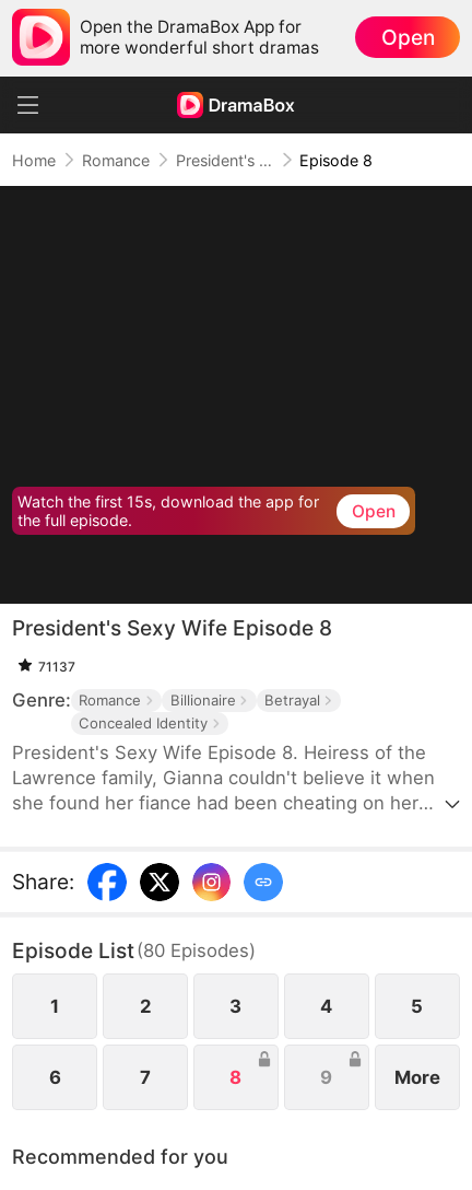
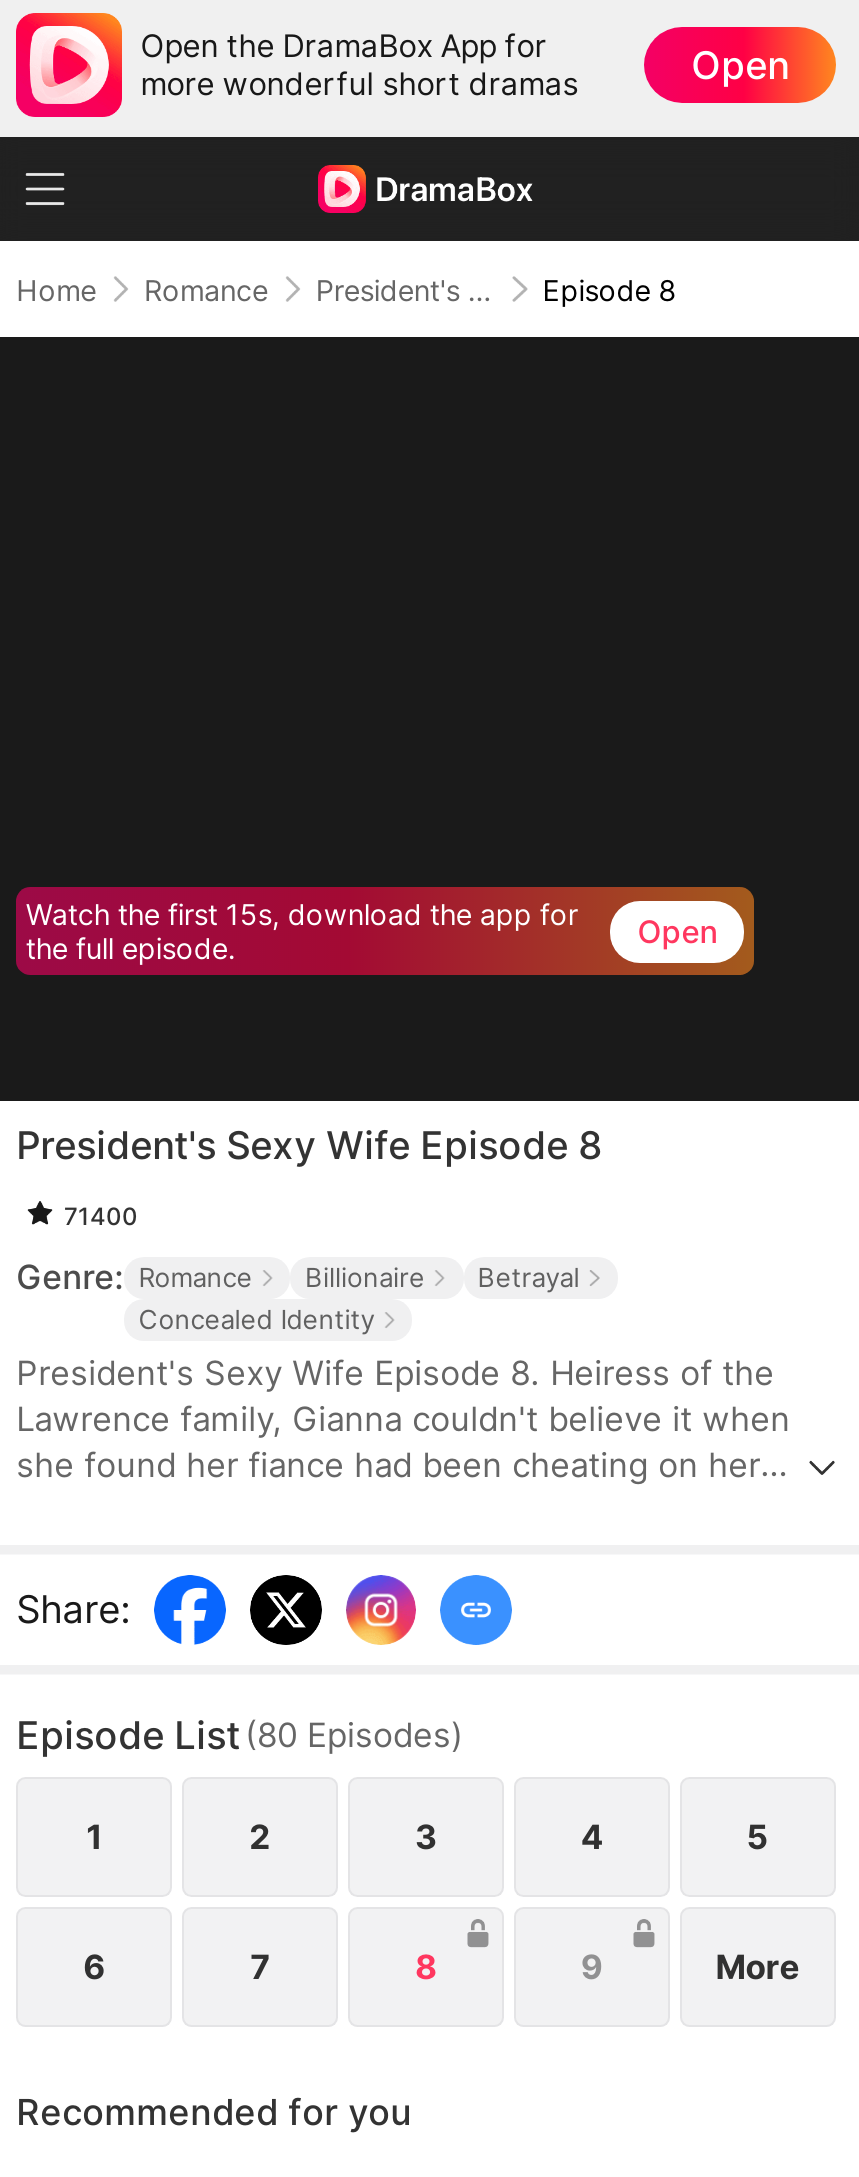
- 71137
+ 71400
